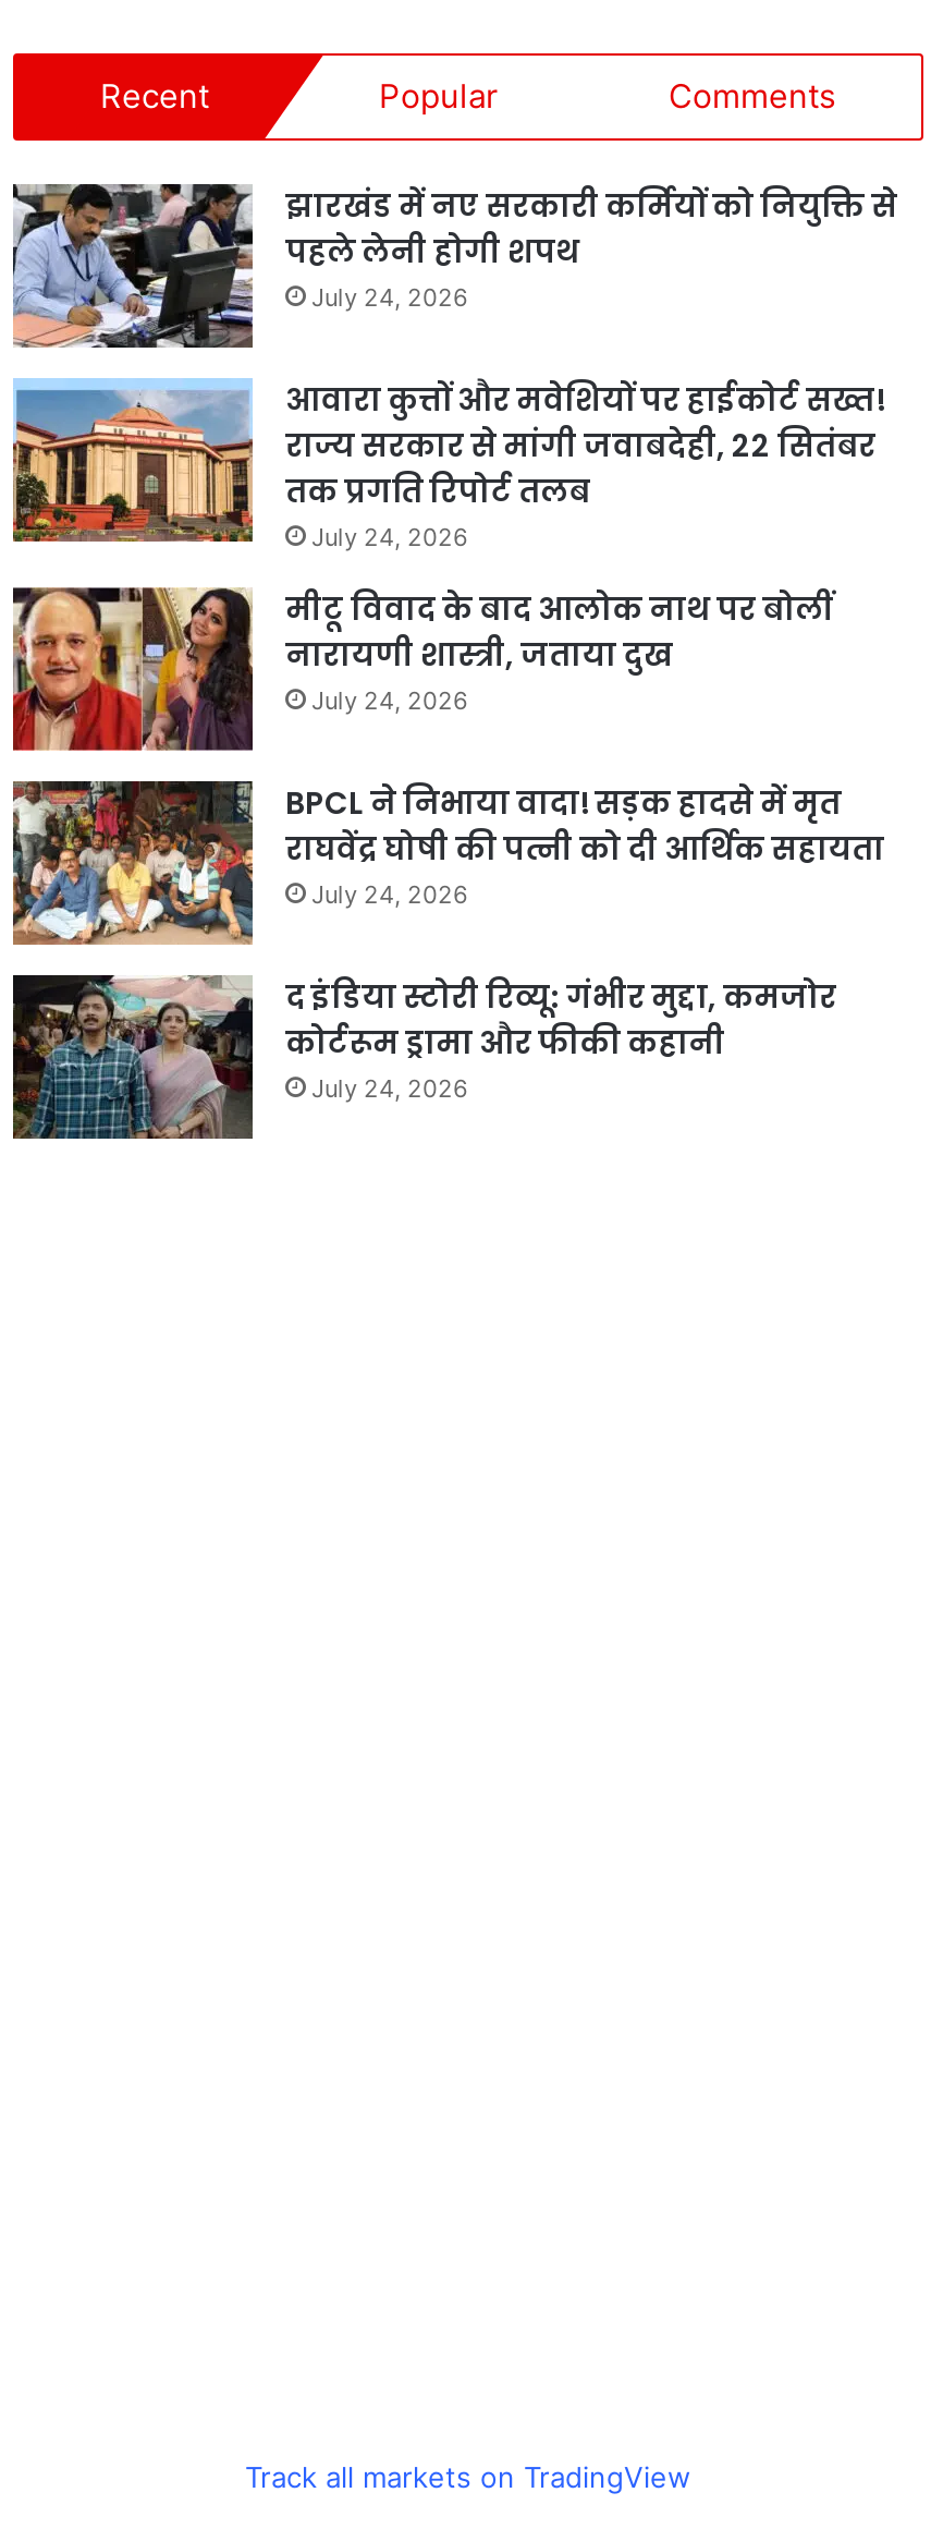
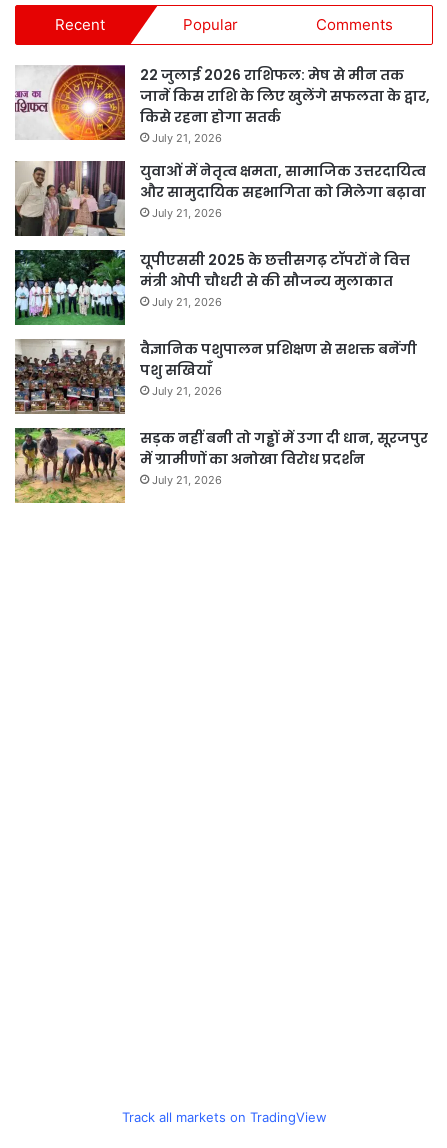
- [image]
- झारखंड में नए सरकारी कर्मियों को नियुक्ति से
- पहले लेनी होगी शपथ
- July 24, 2026
+ [image]
+ 22 जुलाई 2026 राशिफल: मेष से मीन तक
+ जानें किस राशि के लिए खुलेंगे सफलता के द्वार,
+ किसे रहना होगा सतर्क
+ July 21, 2026

- [image]
- आवारा कुत्तों और मवेशियों पर हाईकोर्ट सख्त!
- राज्य सरकार से मांगी जवाबदेही, 22 सितंबर
- तक प्रगति रिपोर्ट तलब
- July 24, 2026
+ [image]
+ युवाओं में नेतृत्व क्षमता, सामाजिक उत्तरदायित्व
+ और सामुदायिक सहभागिता को मिलेगा बढ़ावा
+ July 21, 2026

- [image]
- मीटू विवाद के बाद आलोक नाथ पर बोलीं
- नारायणी शास्त्री, जताया दुख
- July 24, 2026
+ [image]
+ यूपीएससी 2025 के छत्तीसगढ़ टॉपरों ने वित्त
+ मंत्री ओपी चौधरी से की सौजन्य मुलाकात
+ July 21, 2026

- [image]
- BPCL ने निभाया वादा! सड़क हादसे में मृत
- राघवेंद्र घोषी की पत्नी को दी आर्थिक सहायता
- July 24, 2026
+ [image]
+ वैज्ञानिक पशुपालन प्रशिक्षण से सशक्त बनेंगी
+ पशु सखियाँ
+ July 21, 2026

- [image]
- द इंडिया स्टोरी रिव्यू: गंभीर मुद्दा, कमजोर
- कोर्टरूम ड्रामा और फीकी कहानी
- July 24, 2026
+ [image]
+ सड़क नहीं बनी तो गड्ढों में उगा दी धान, सूरजपुर
+ में ग्रामीणों का अनोखा विरोध प्रदर्शन
+ July 21, 2026
